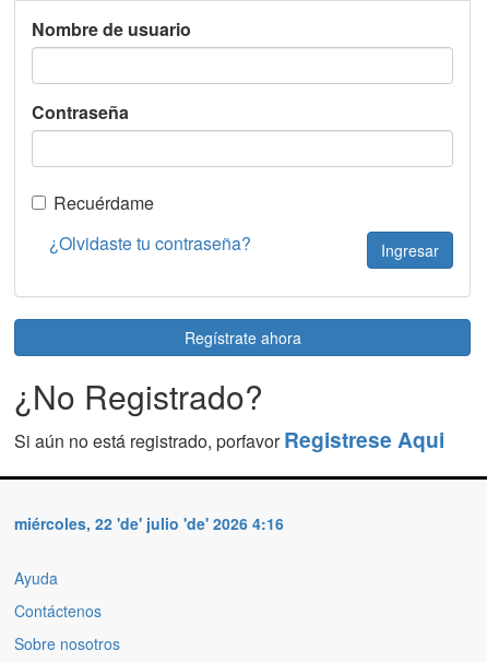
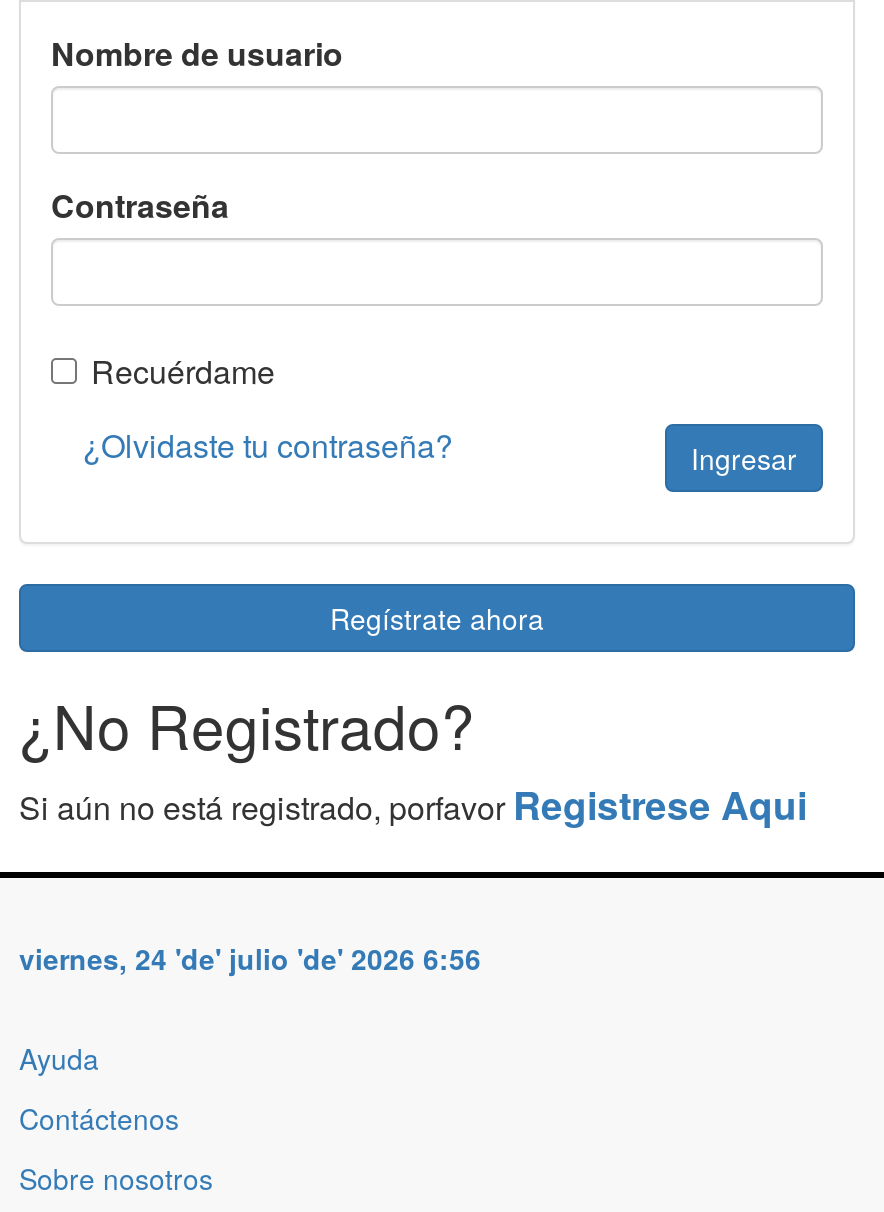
- miércoles, 22 'de' julio 'de' 2026 4:16
+ viernes, 24 'de' julio 'de' 2026 6:56
